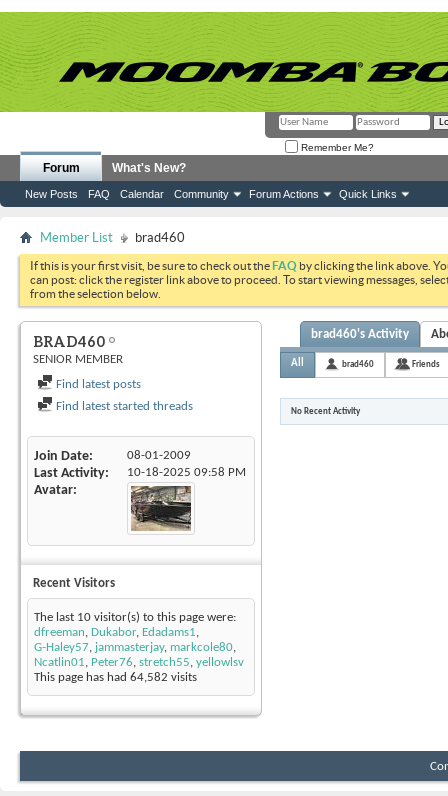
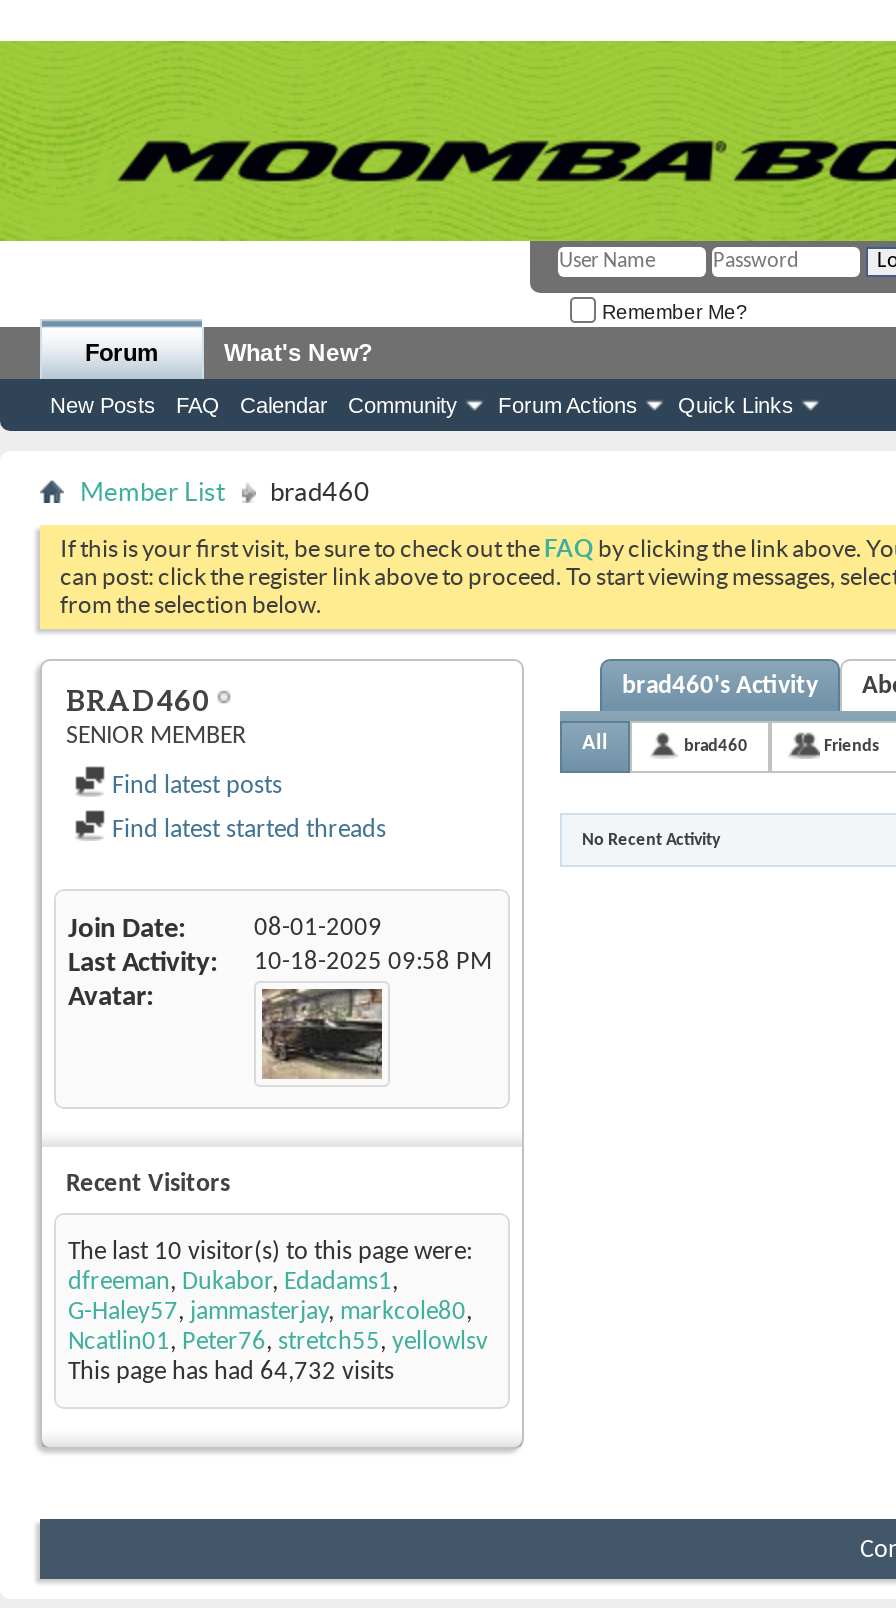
- This page has had 64,582 visits
+ This page has had 64,732 visits
